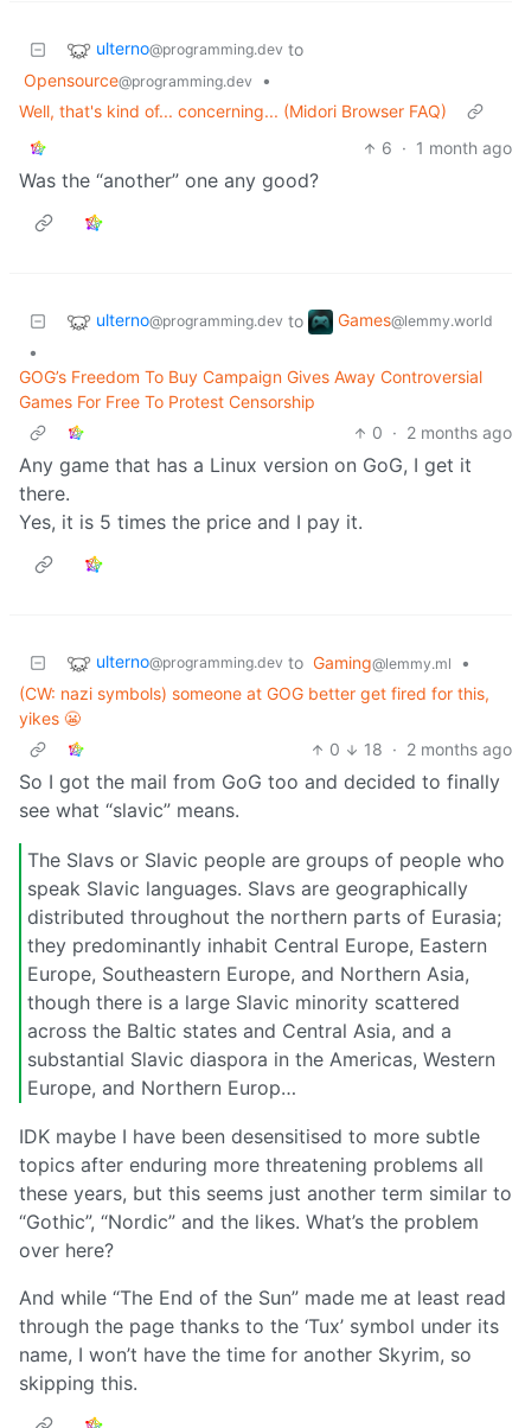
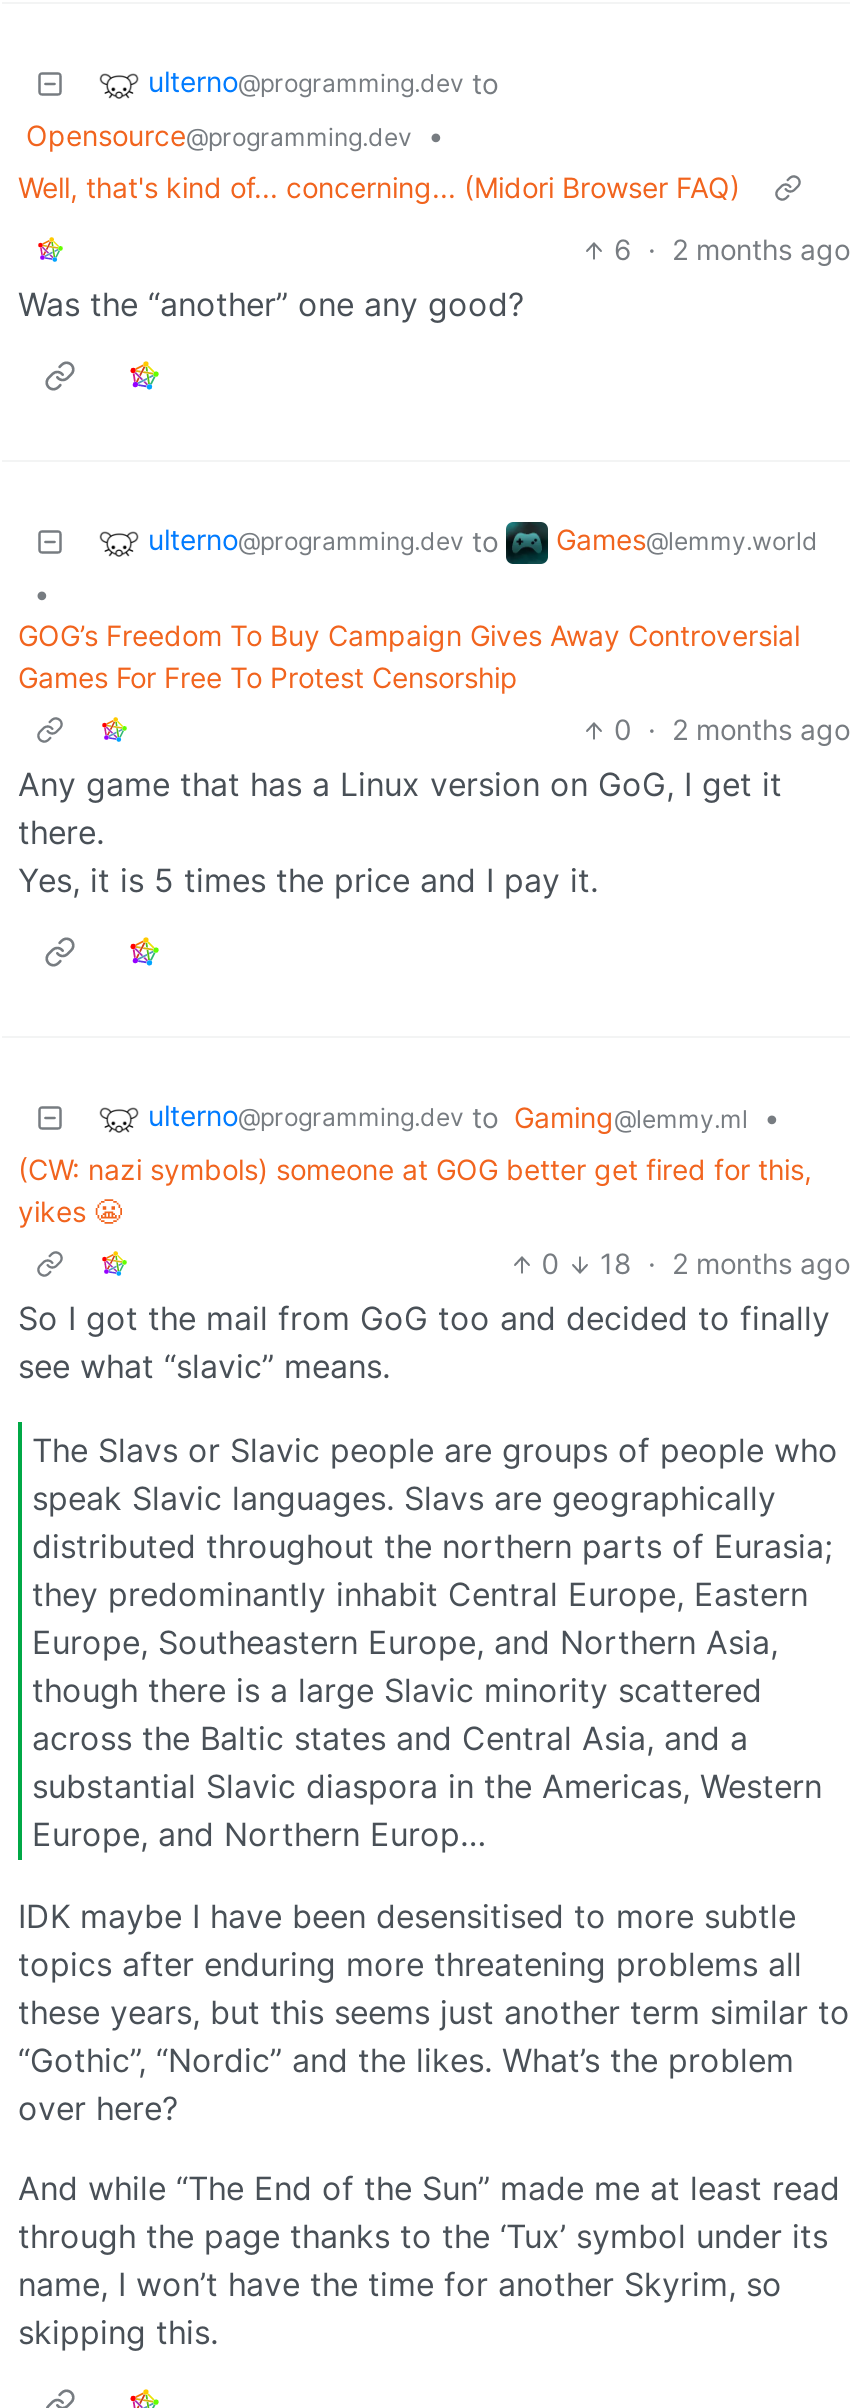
- 6 · 1 month ago
+ 6 · 2 months ago
